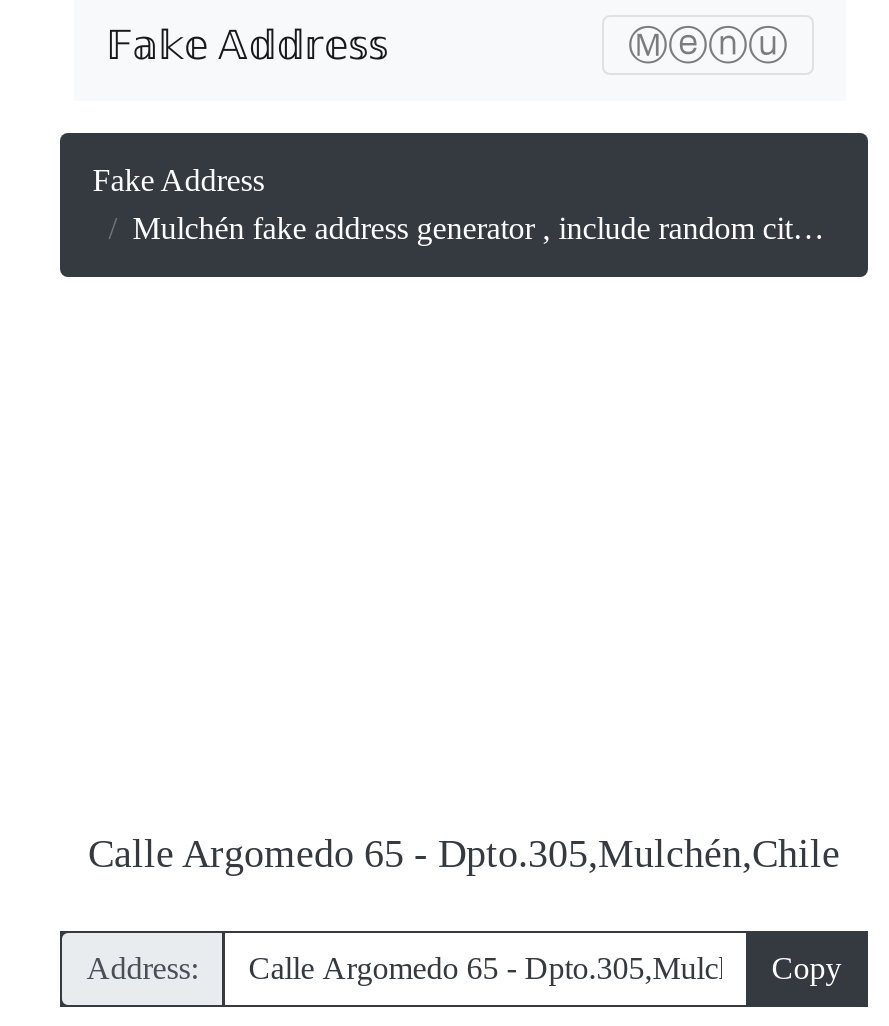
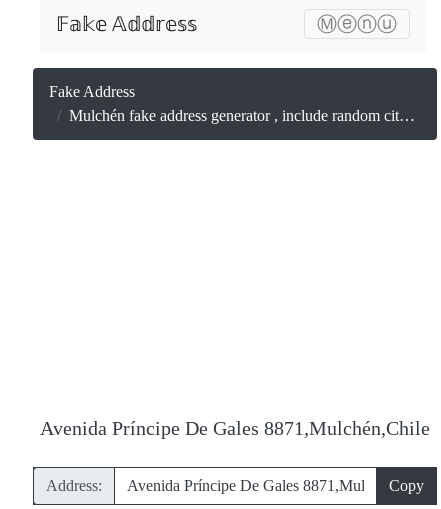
- Calle Argomedo 65 - Dpto.305,Mulchén,Chile
+ Avenida Príncipe De Gales 8871,Mulchén,Chile
